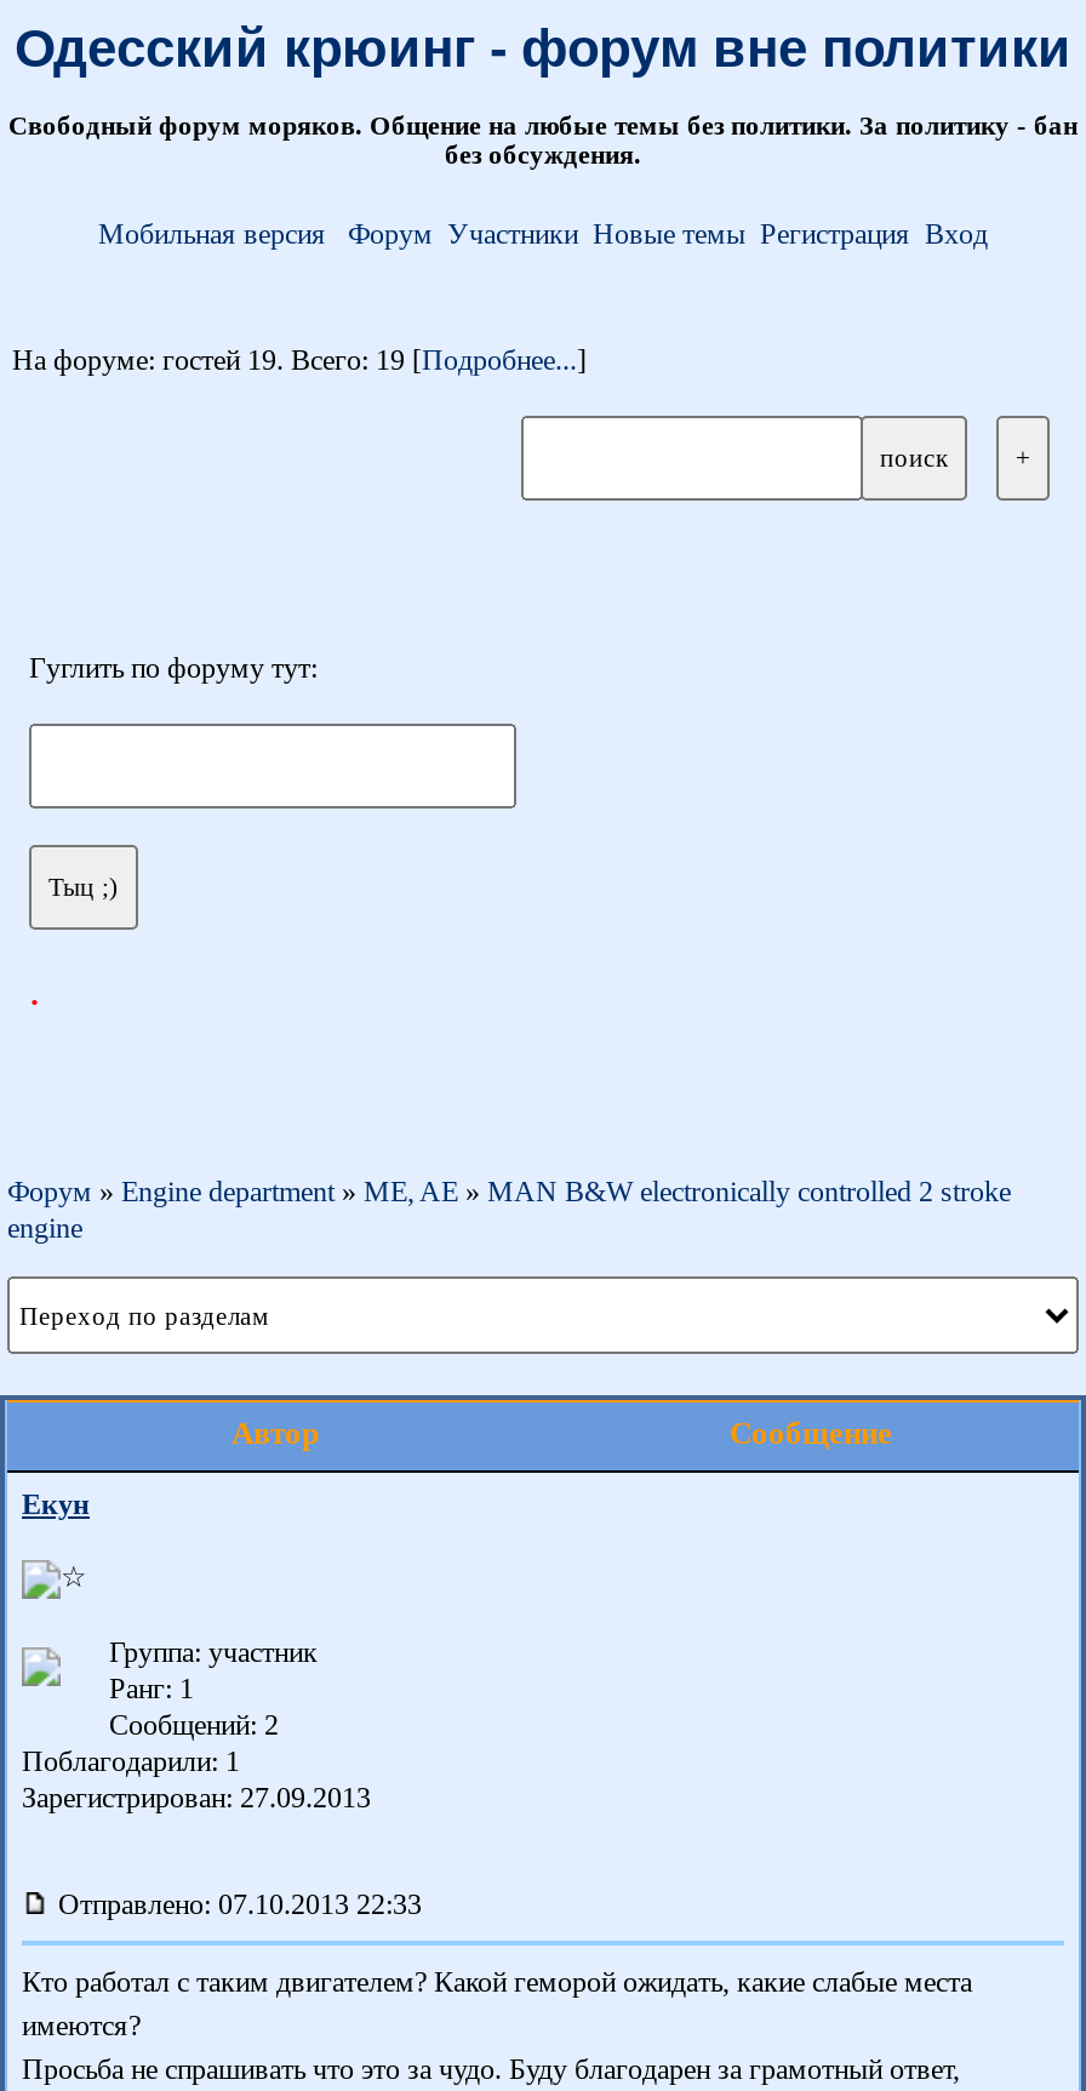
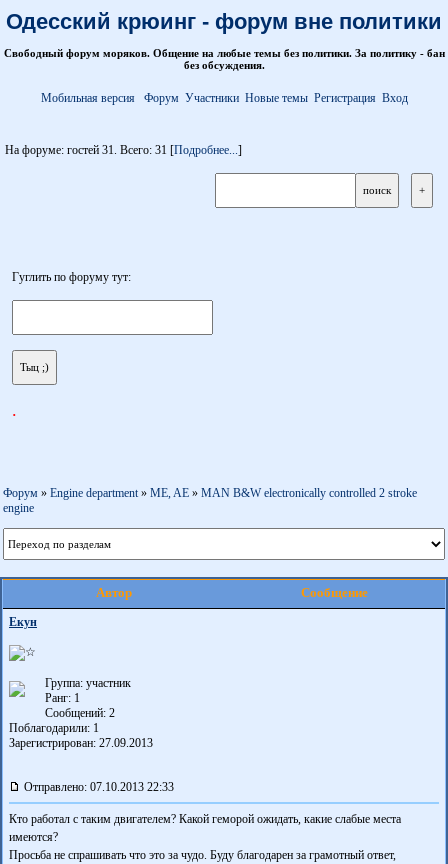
- На форуме: гостей 19. Всего: 19 [Подробнее...]
+ На форуме: гостей 31. Всего: 31 [Подробнее...]
